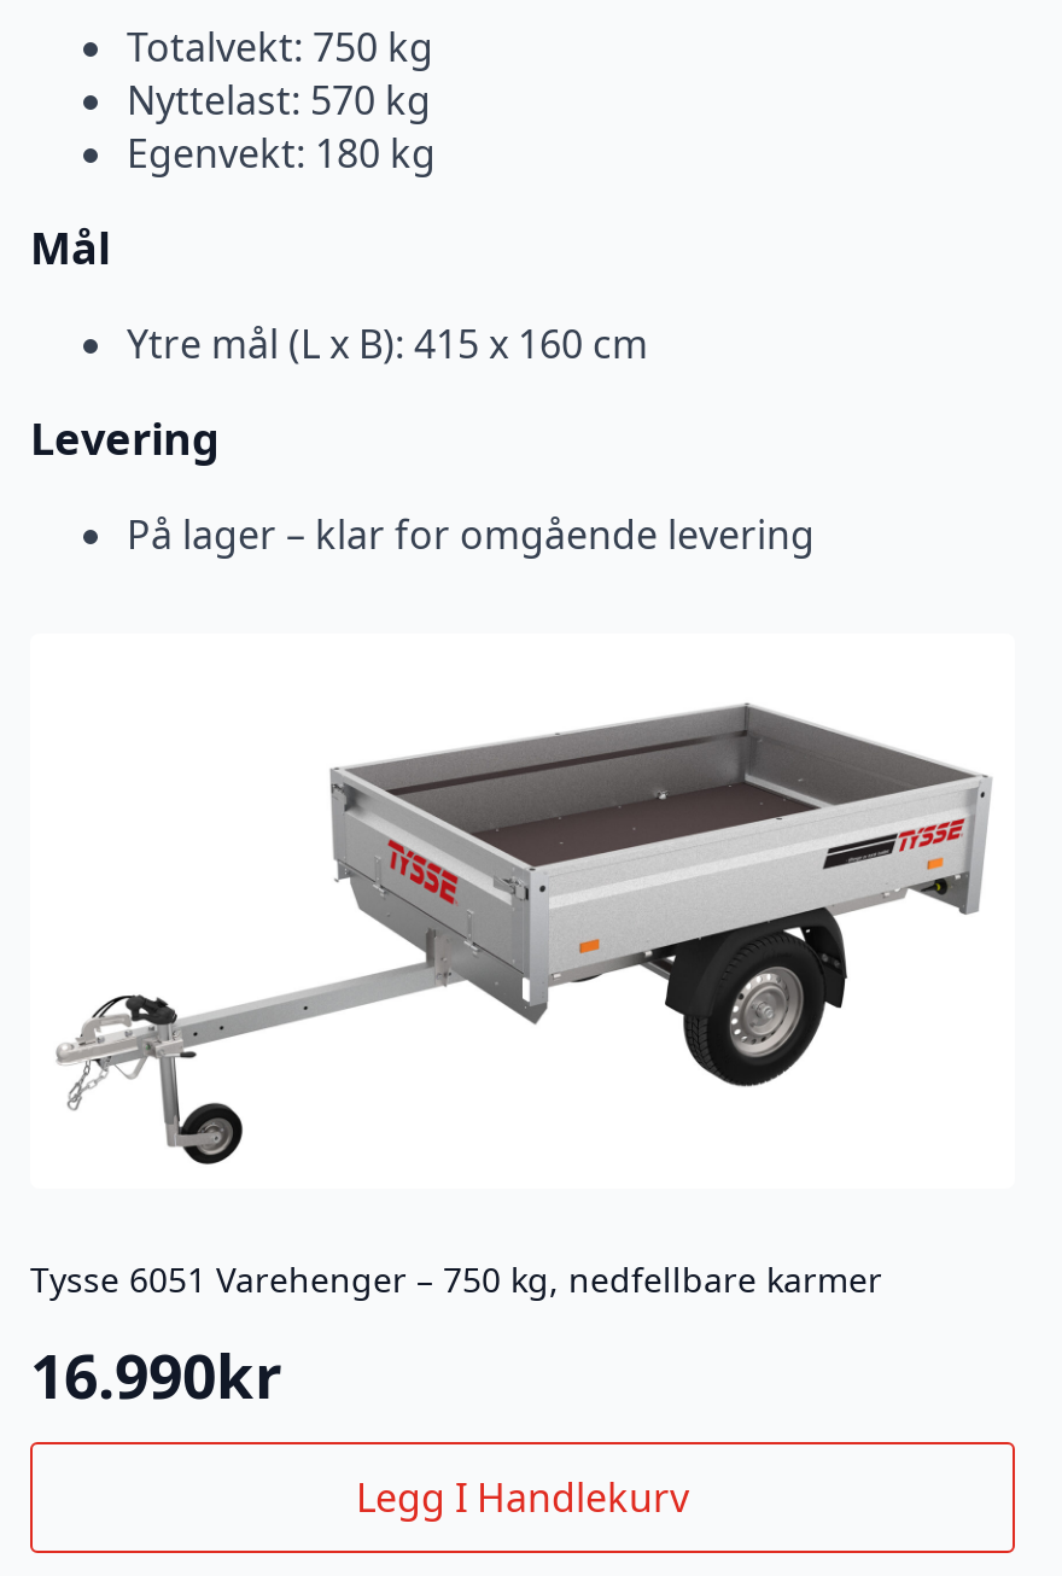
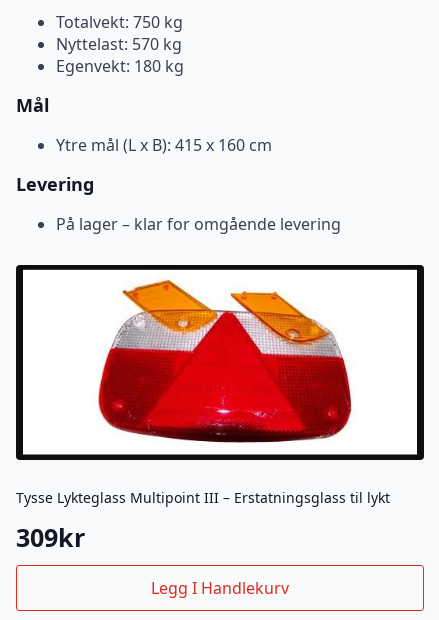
- [image]
+ [image]

- Tysse 6051 Varehenger – 750 kg, nedfellbare karmer
+ Tysse Lykteglass Multipoint III – Erstatningsglass til lykt

- 16.990kr
+ 309kr
